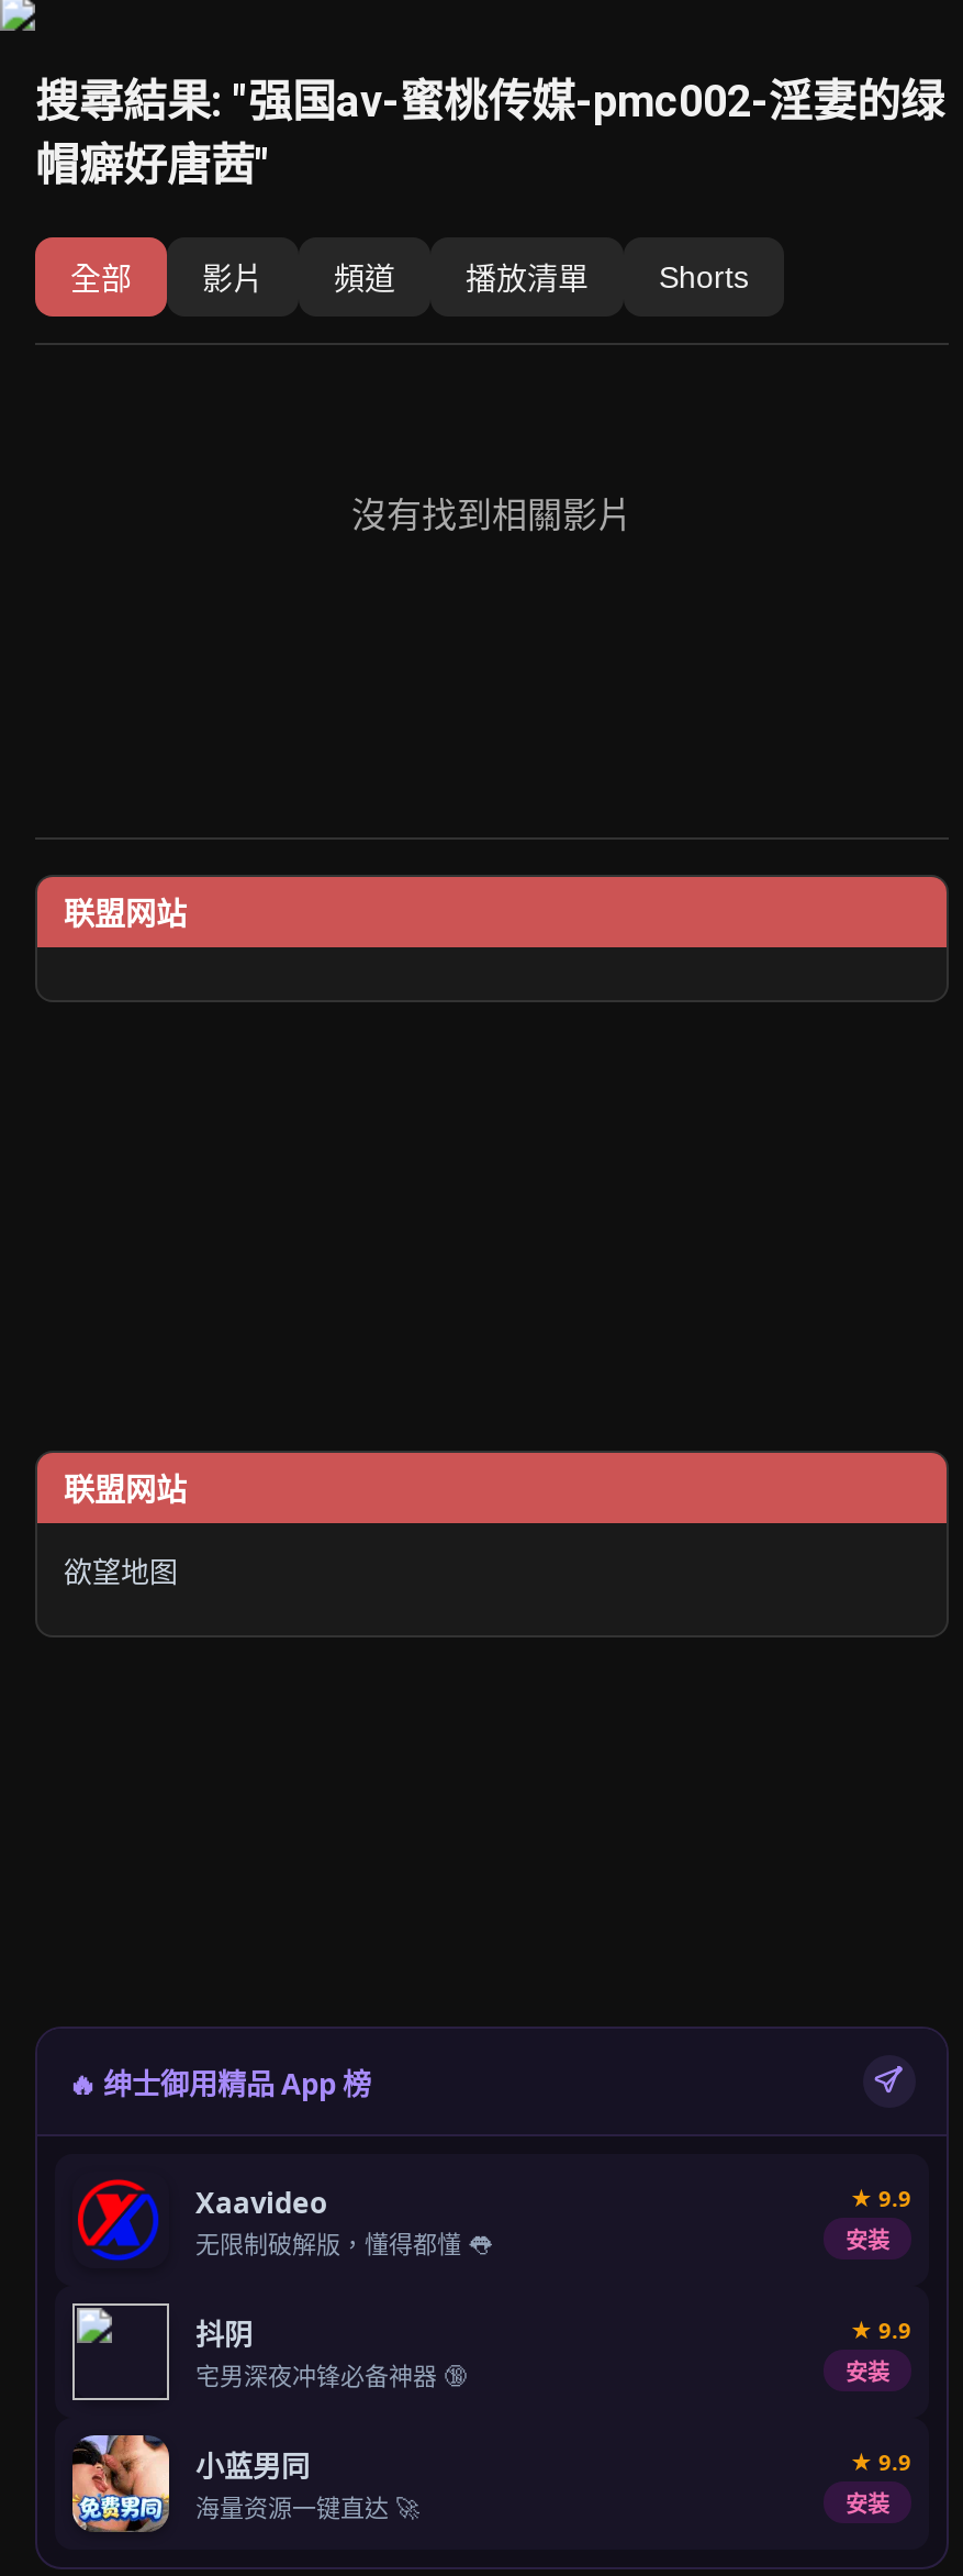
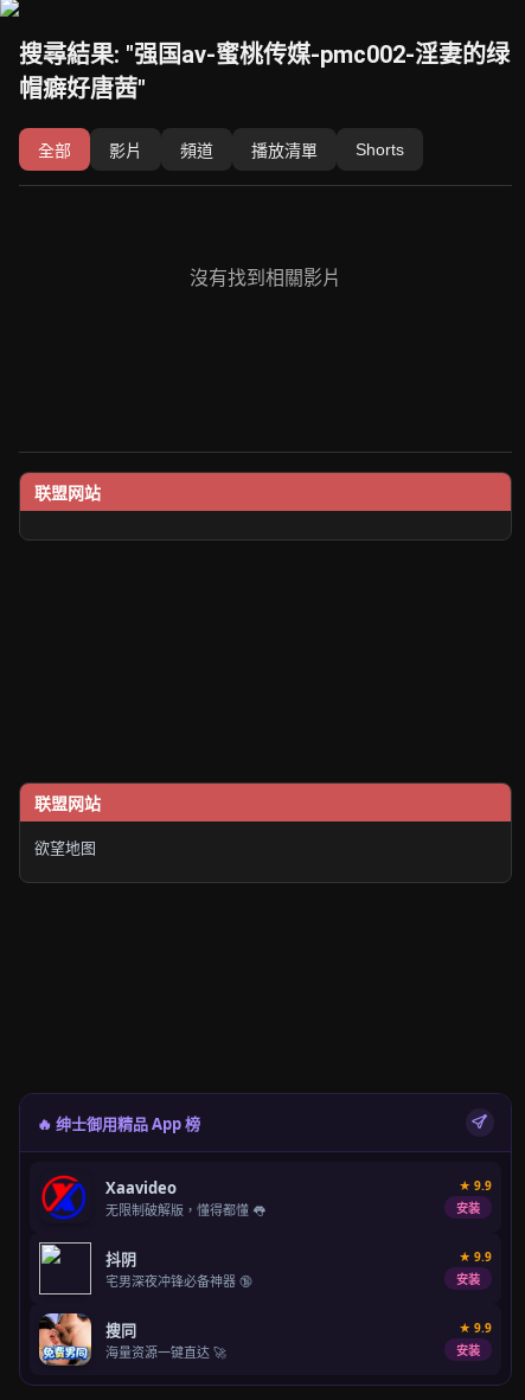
- 小蓝男同
+ 搜同
